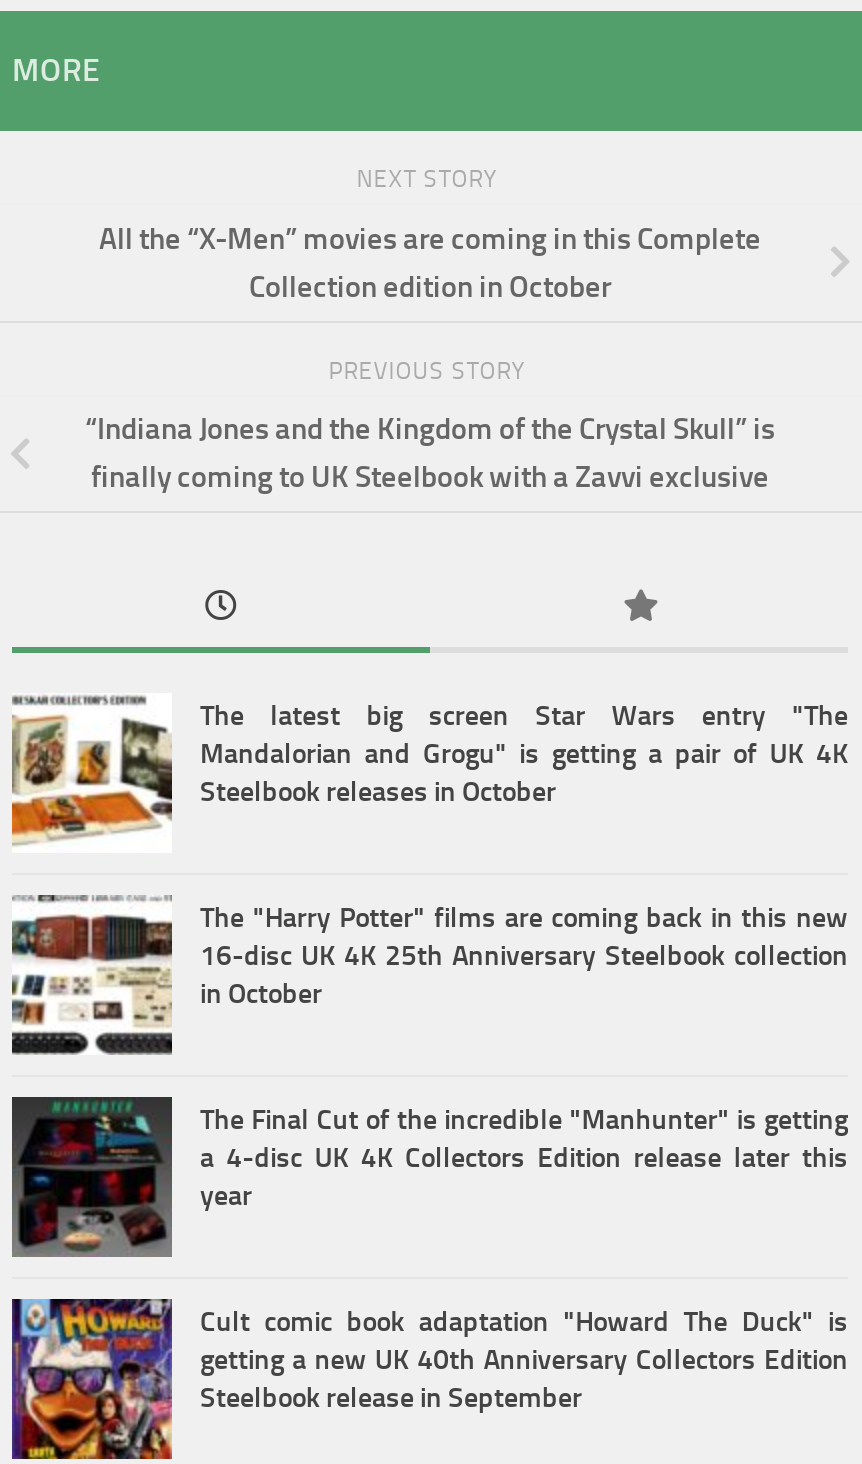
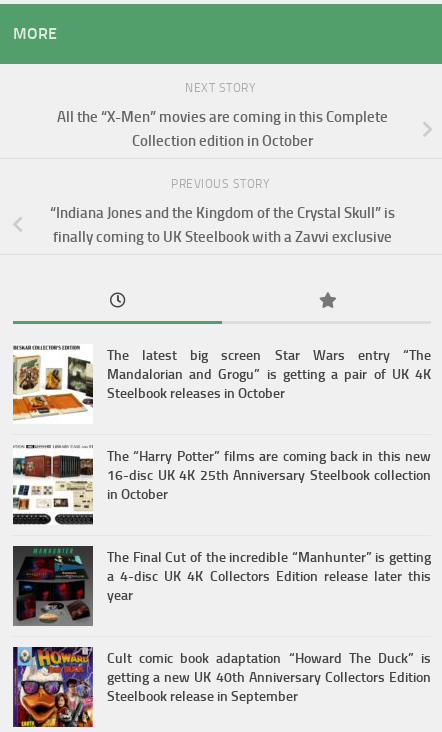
- The latest big screen Star Wars entry "The
+ The latest big screen Star Wars entry “The

- Mandalorian and Grogu" is getting a pair of UK 4K
+ Mandalorian and Grogu” is getting a pair of UK 4K

- The "Harry Potter" films are coming back in this new
+ The “Harry Potter” films are coming back in this new

- The Final Cut of the incredible "Manhunter" is getting
+ The Final Cut of the incredible “Manhunter” is getting

- Cult comic book adaptation "Howard The Duck" is
+ Cult comic book adaptation “Howard The Duck” is
